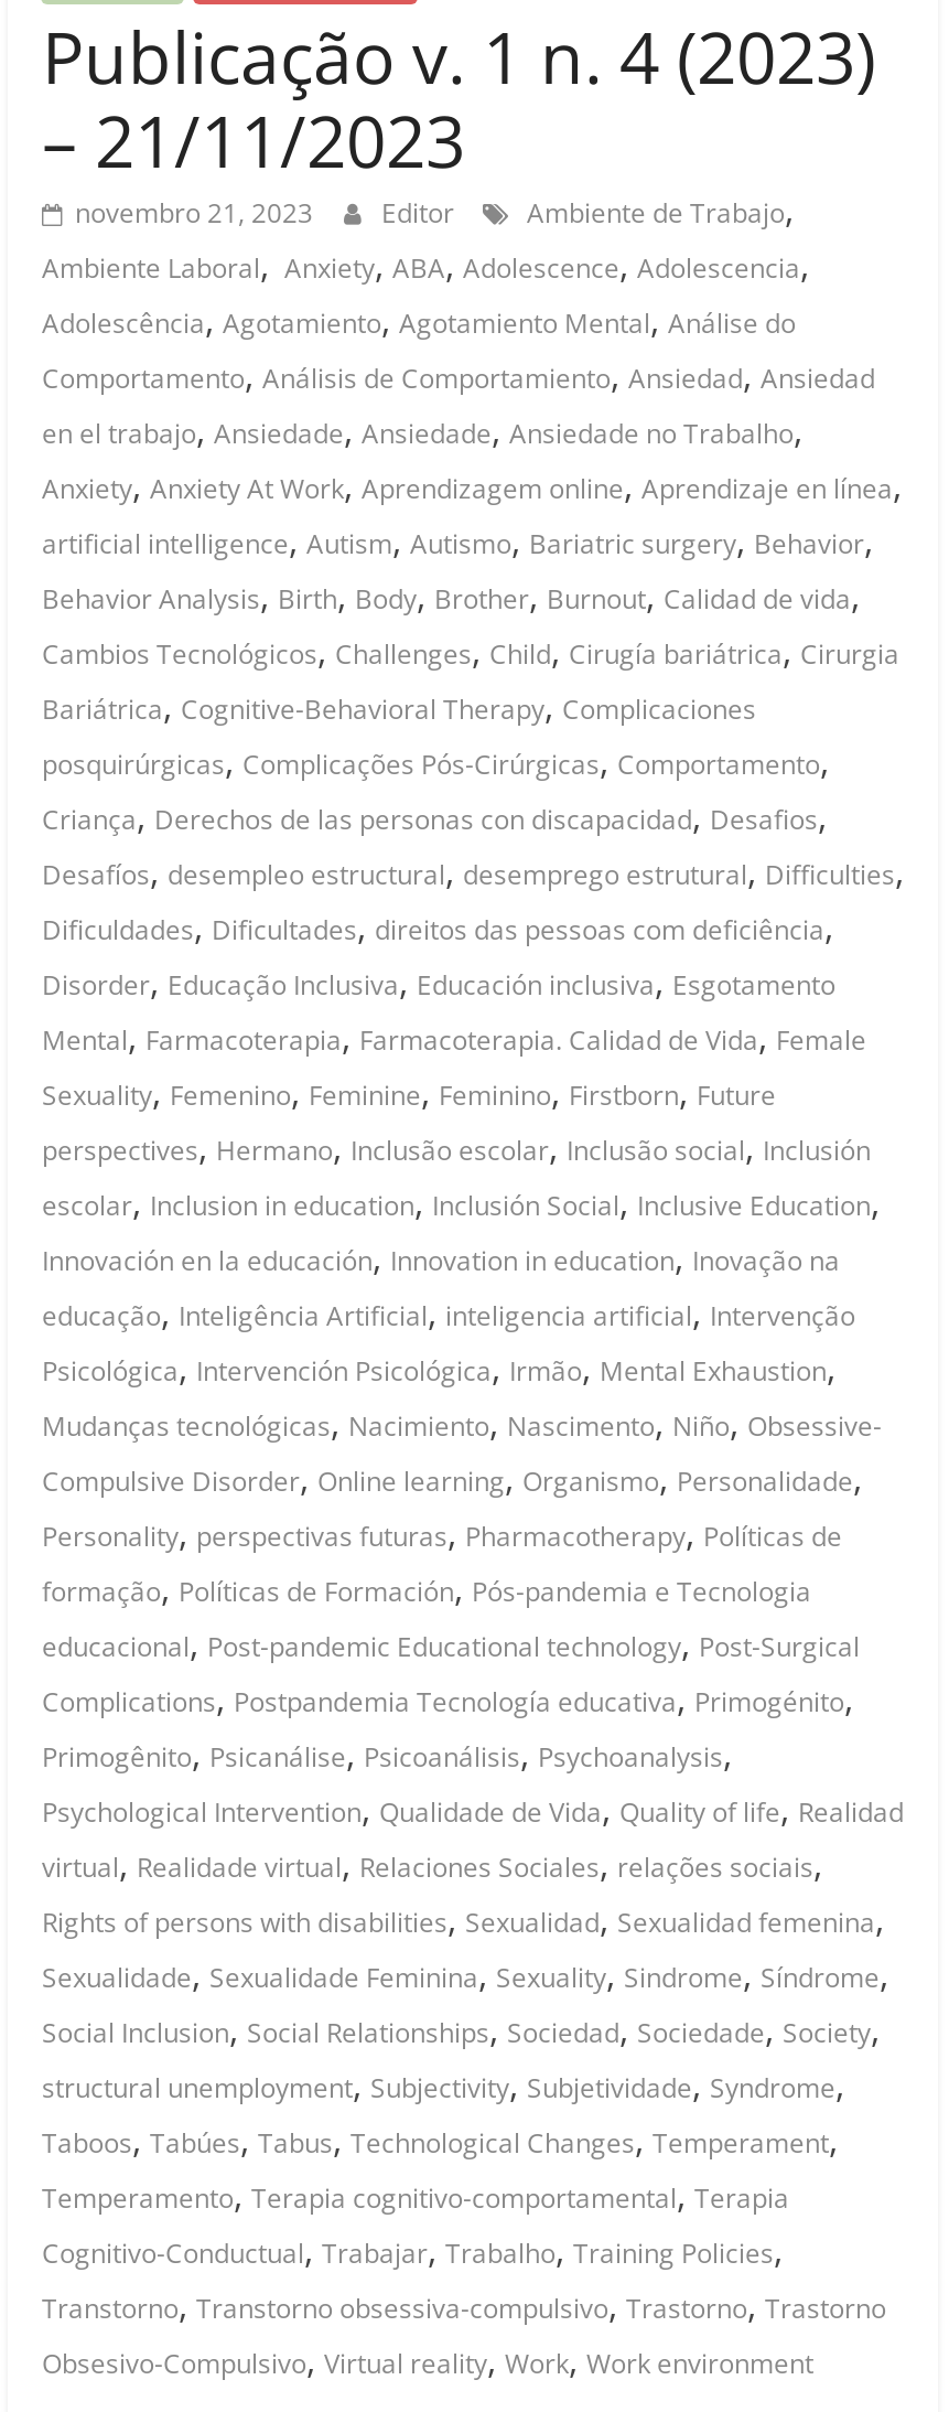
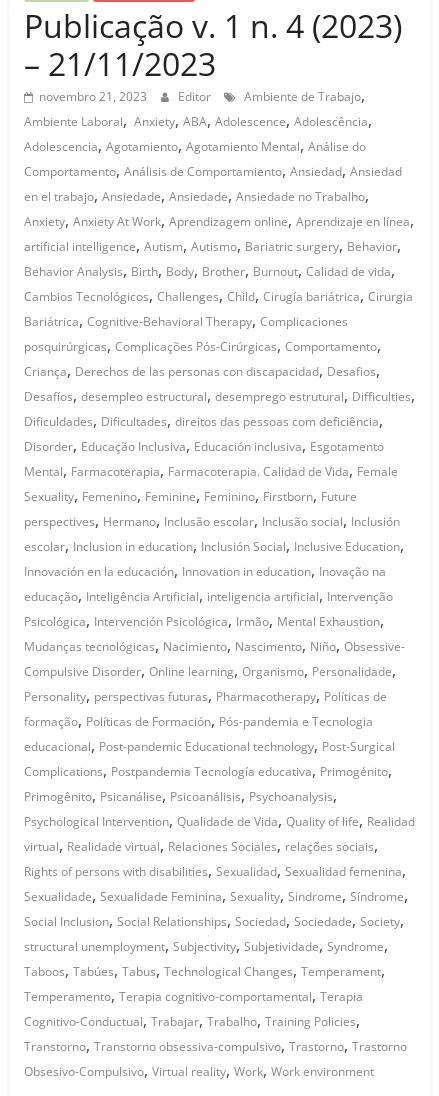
- Ambiente Laboral, Anxiety, ABA, Adolescence, Adolescencia,
+ Ambiente Laboral, Anxiety, ABA, Adolescence, Adolescência,

- Adolescência, Agotamiento, Agotamiento Mental, Análise do
+ Adolescencia, Agotamiento, Agotamiento Mental, Análise do
